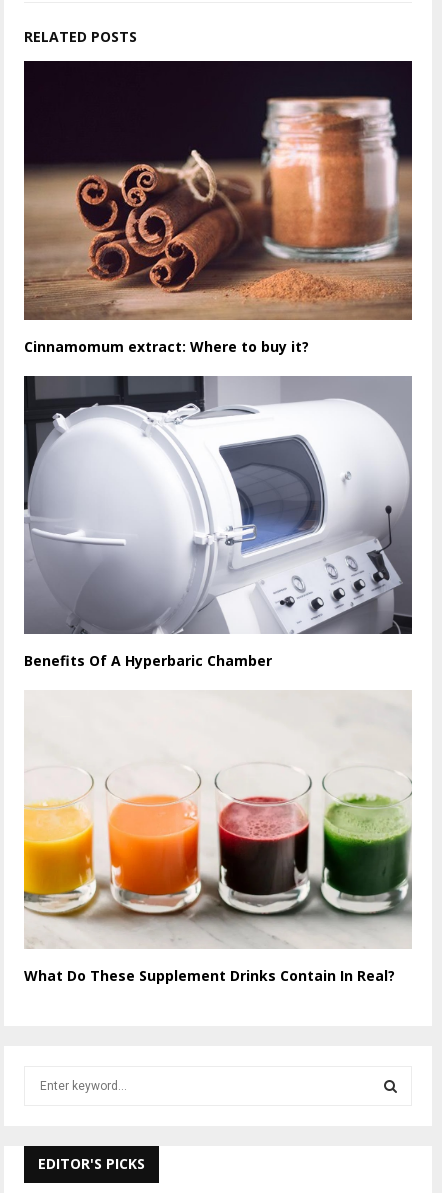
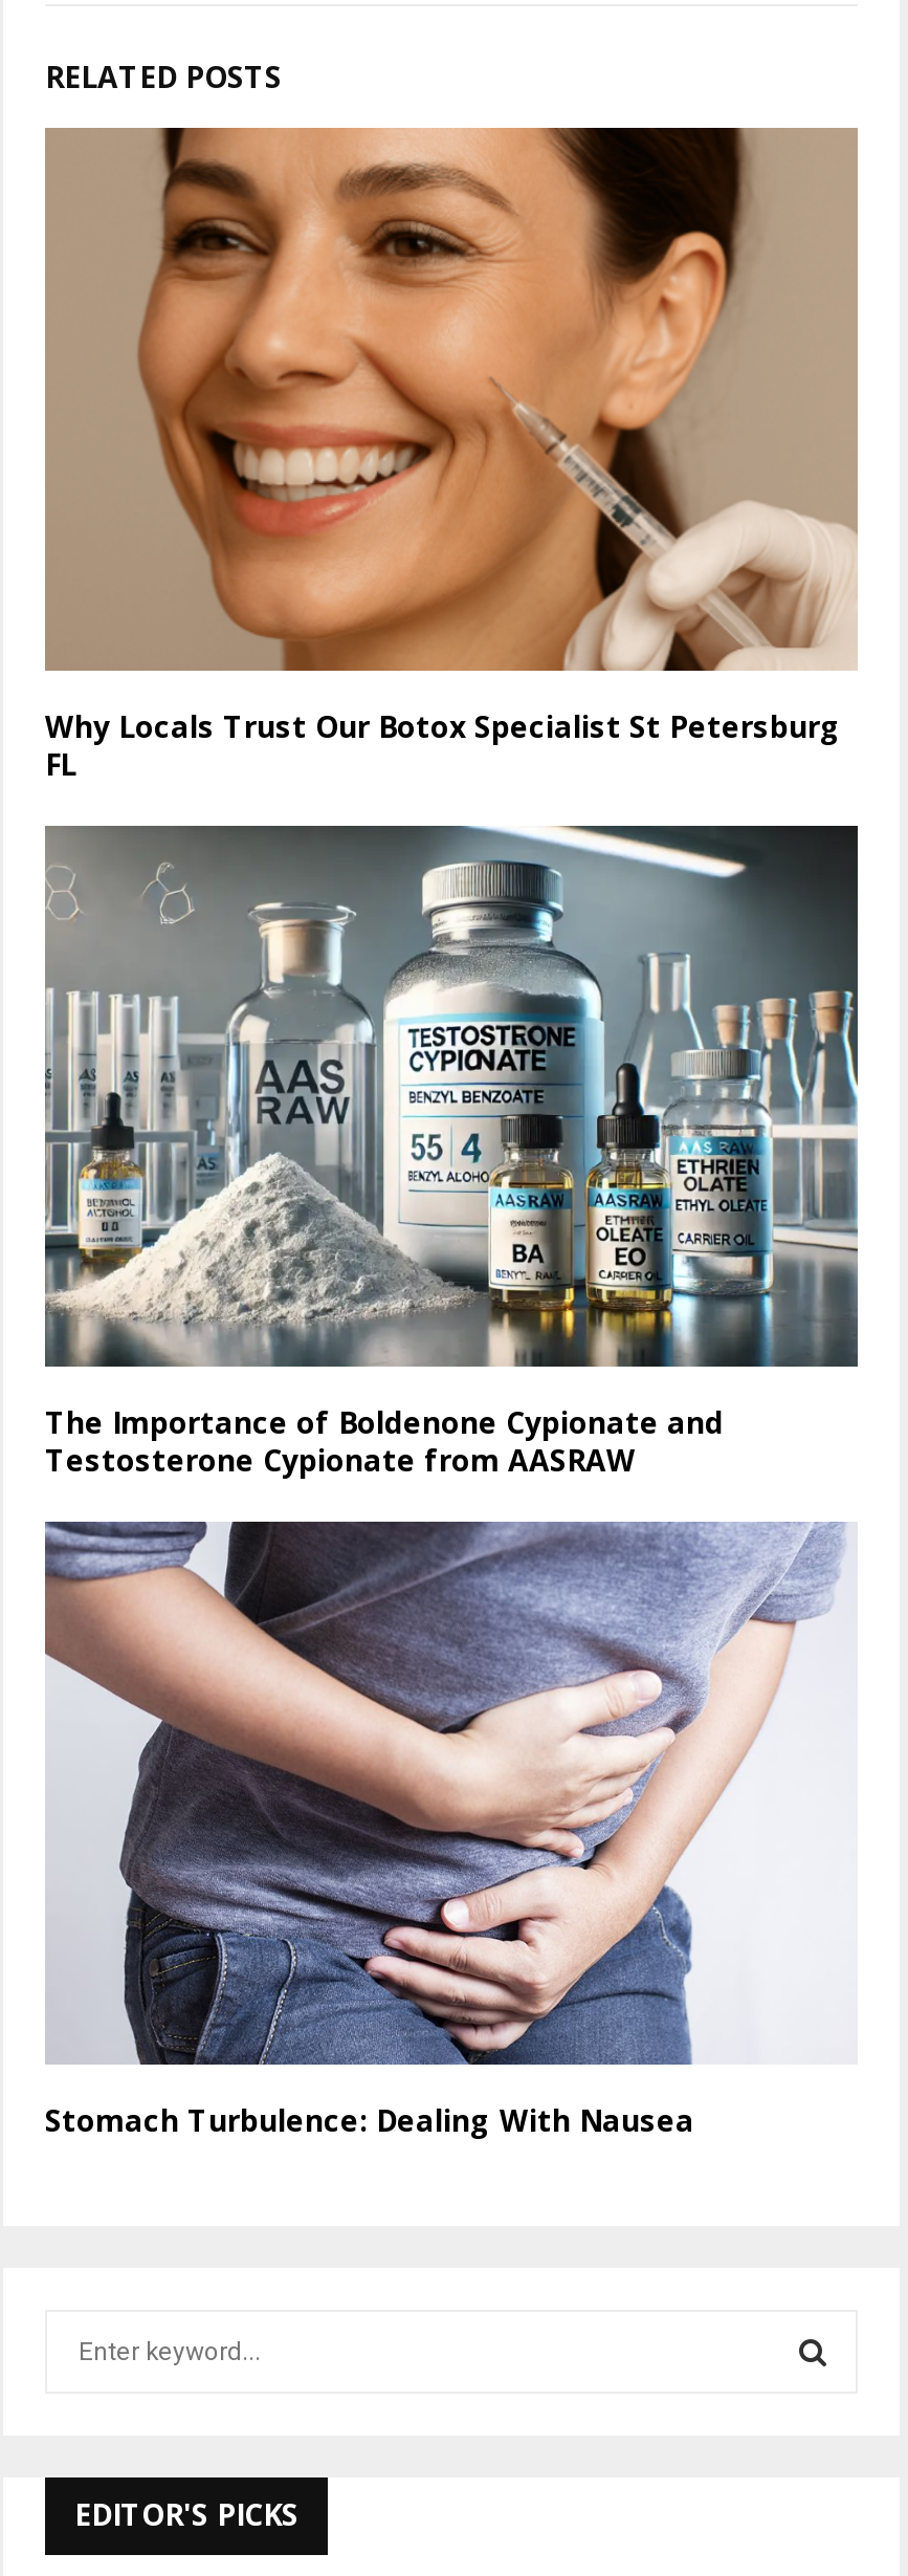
- [image]
+ [image]

- Cinnamomum extract: Where to buy it?
+ Why Locals Trust Our Botox Specialist St Petersburg
+ FL

- [image]
- Benefits Of A Hyperbaric Chamber
+ [image]
+ The Importance of Boldenone Cypionate and
+ Testosterone Cypionate from AASRAW

- [image]
+ [image]

- What Do These Supplement Drinks Contain In Real?
+ Stomach Turbulence: Dealing With Nausea
